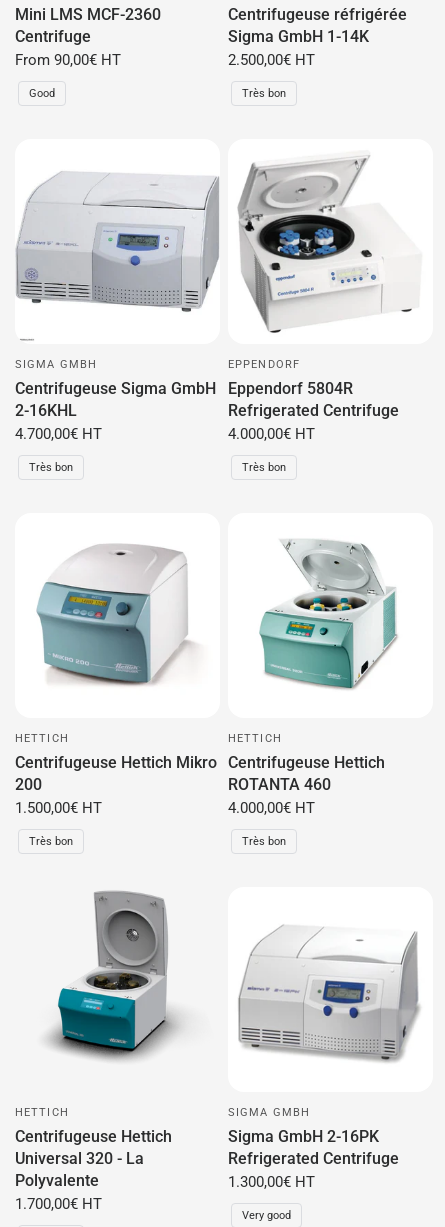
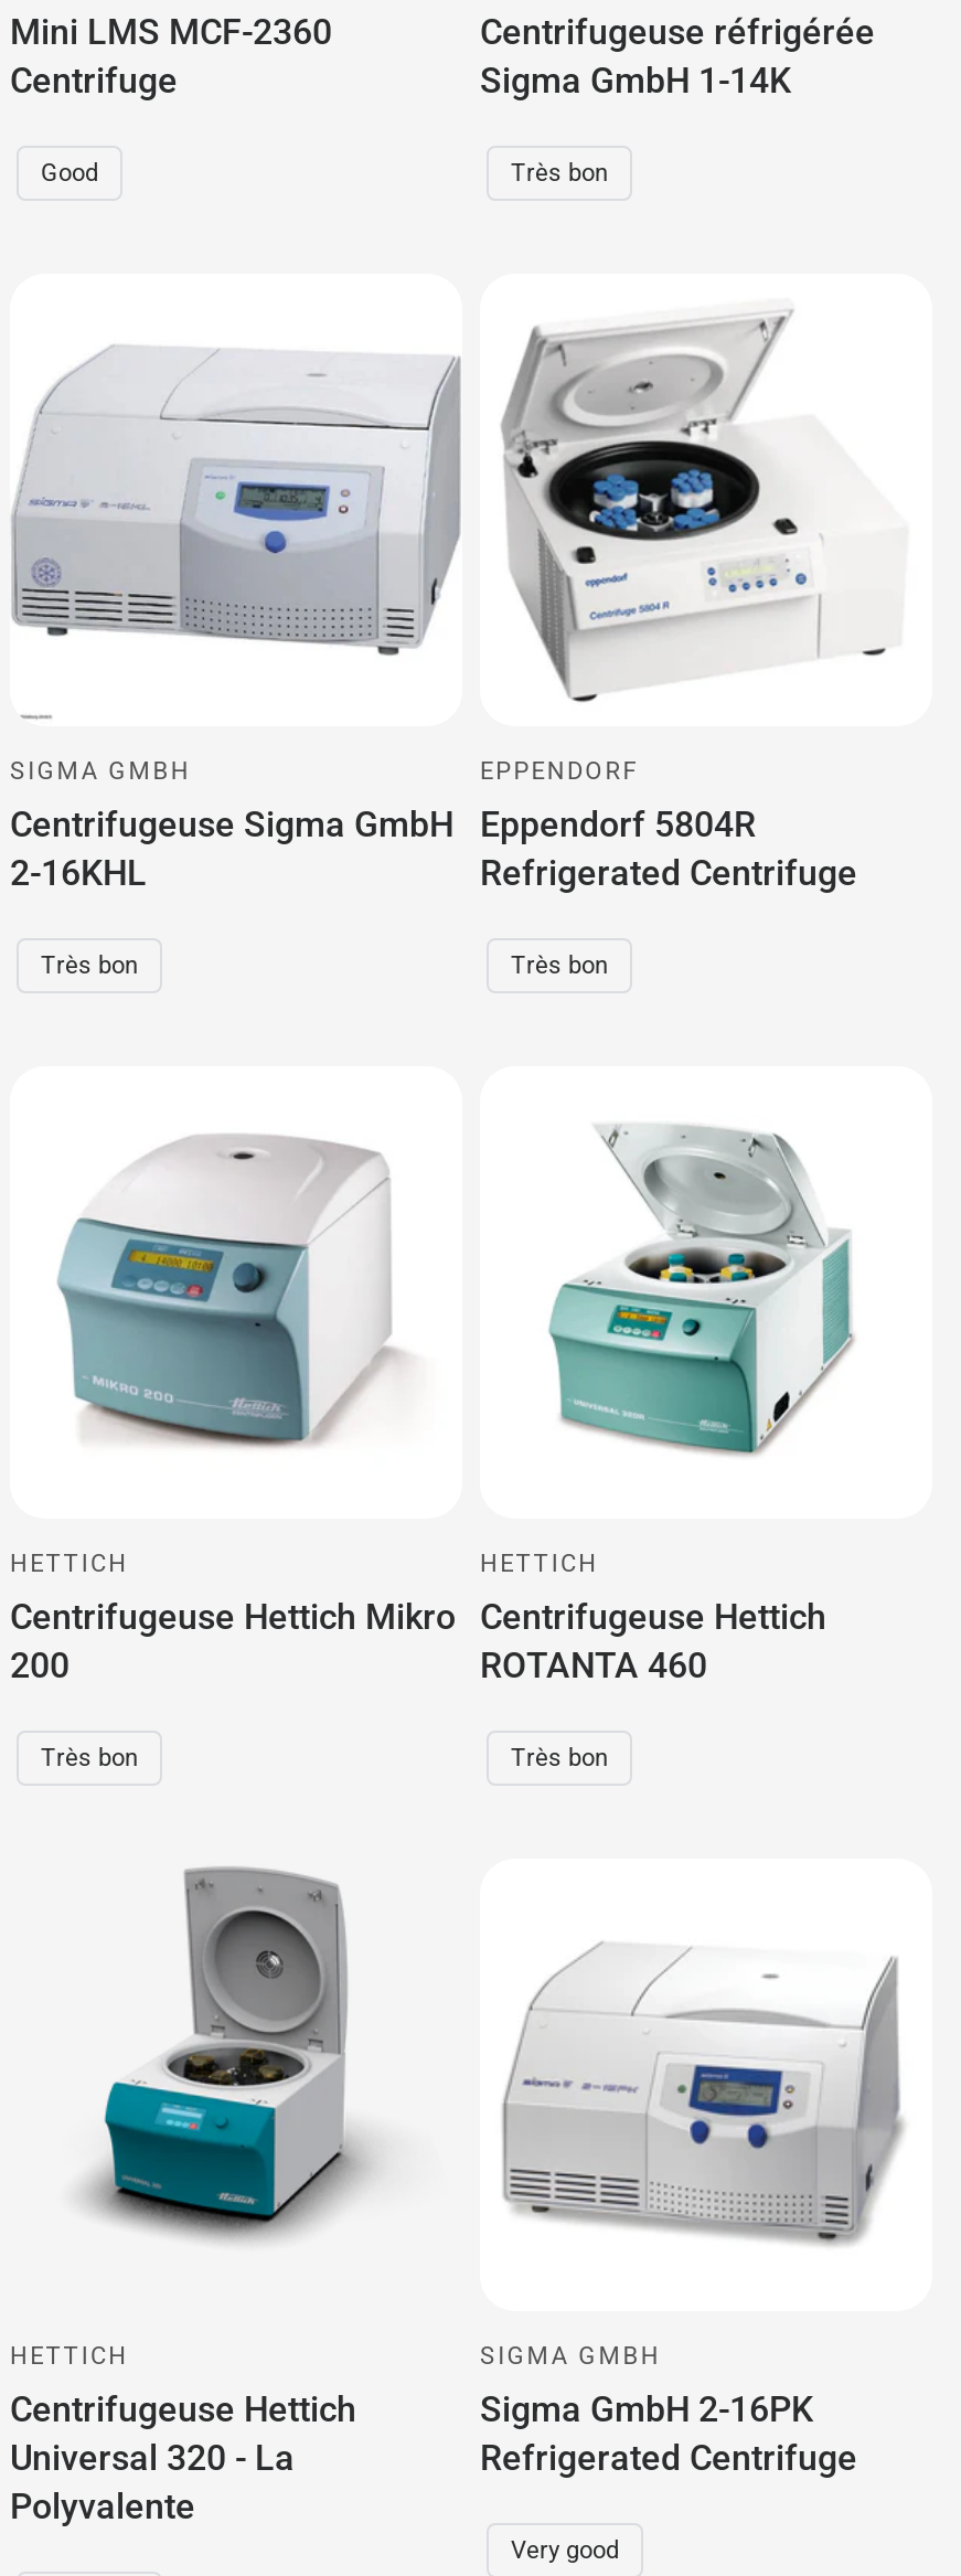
- From 90,00€ HT

- 2.500,00€ HT

- 4.700,00€ HT

- 4.000,00€ HT

- 1.500,00€ HT

- 4.000,00€ HT

- 1.300,00€ HT

- 1.700,00€ HT
